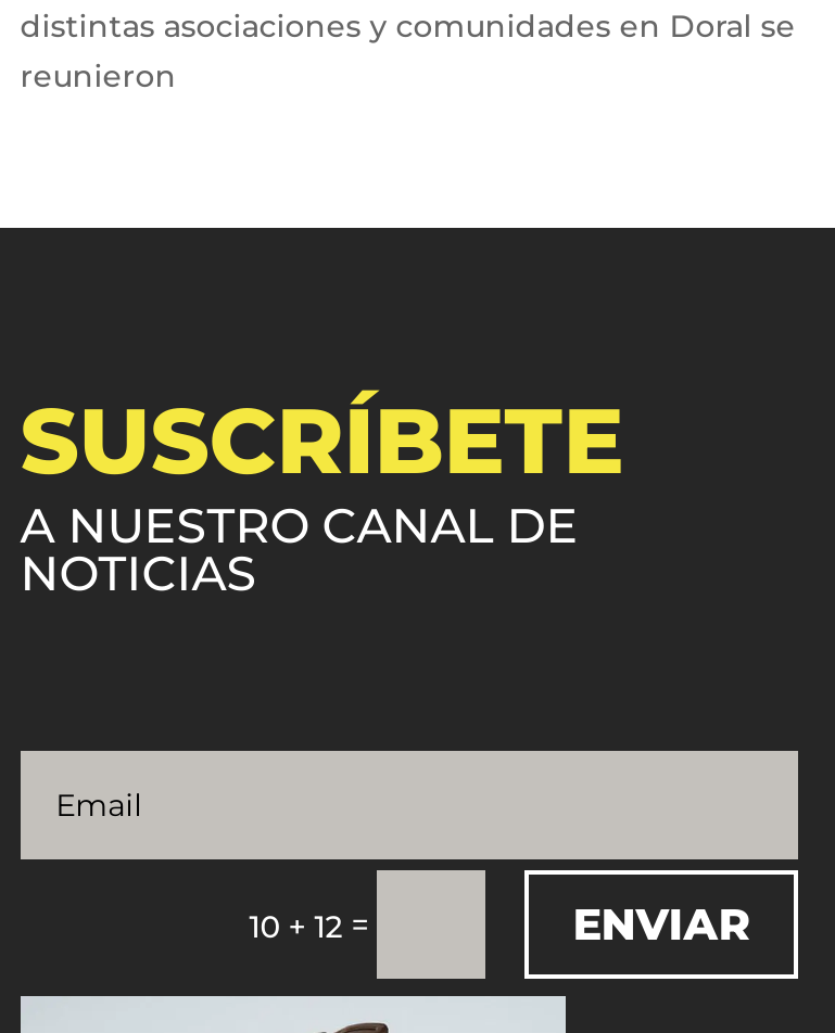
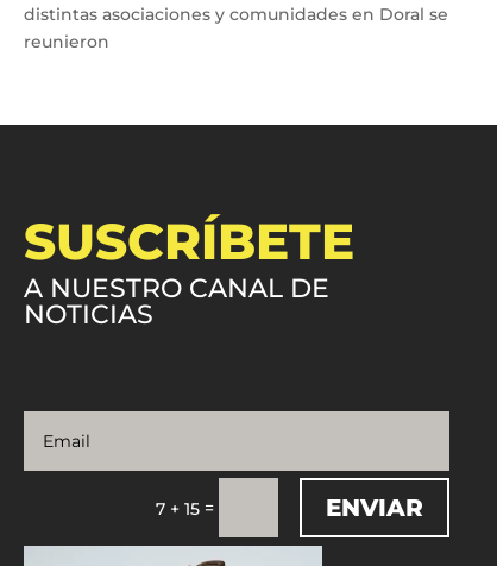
- 10 + 12 =
+ 7 + 15 =
